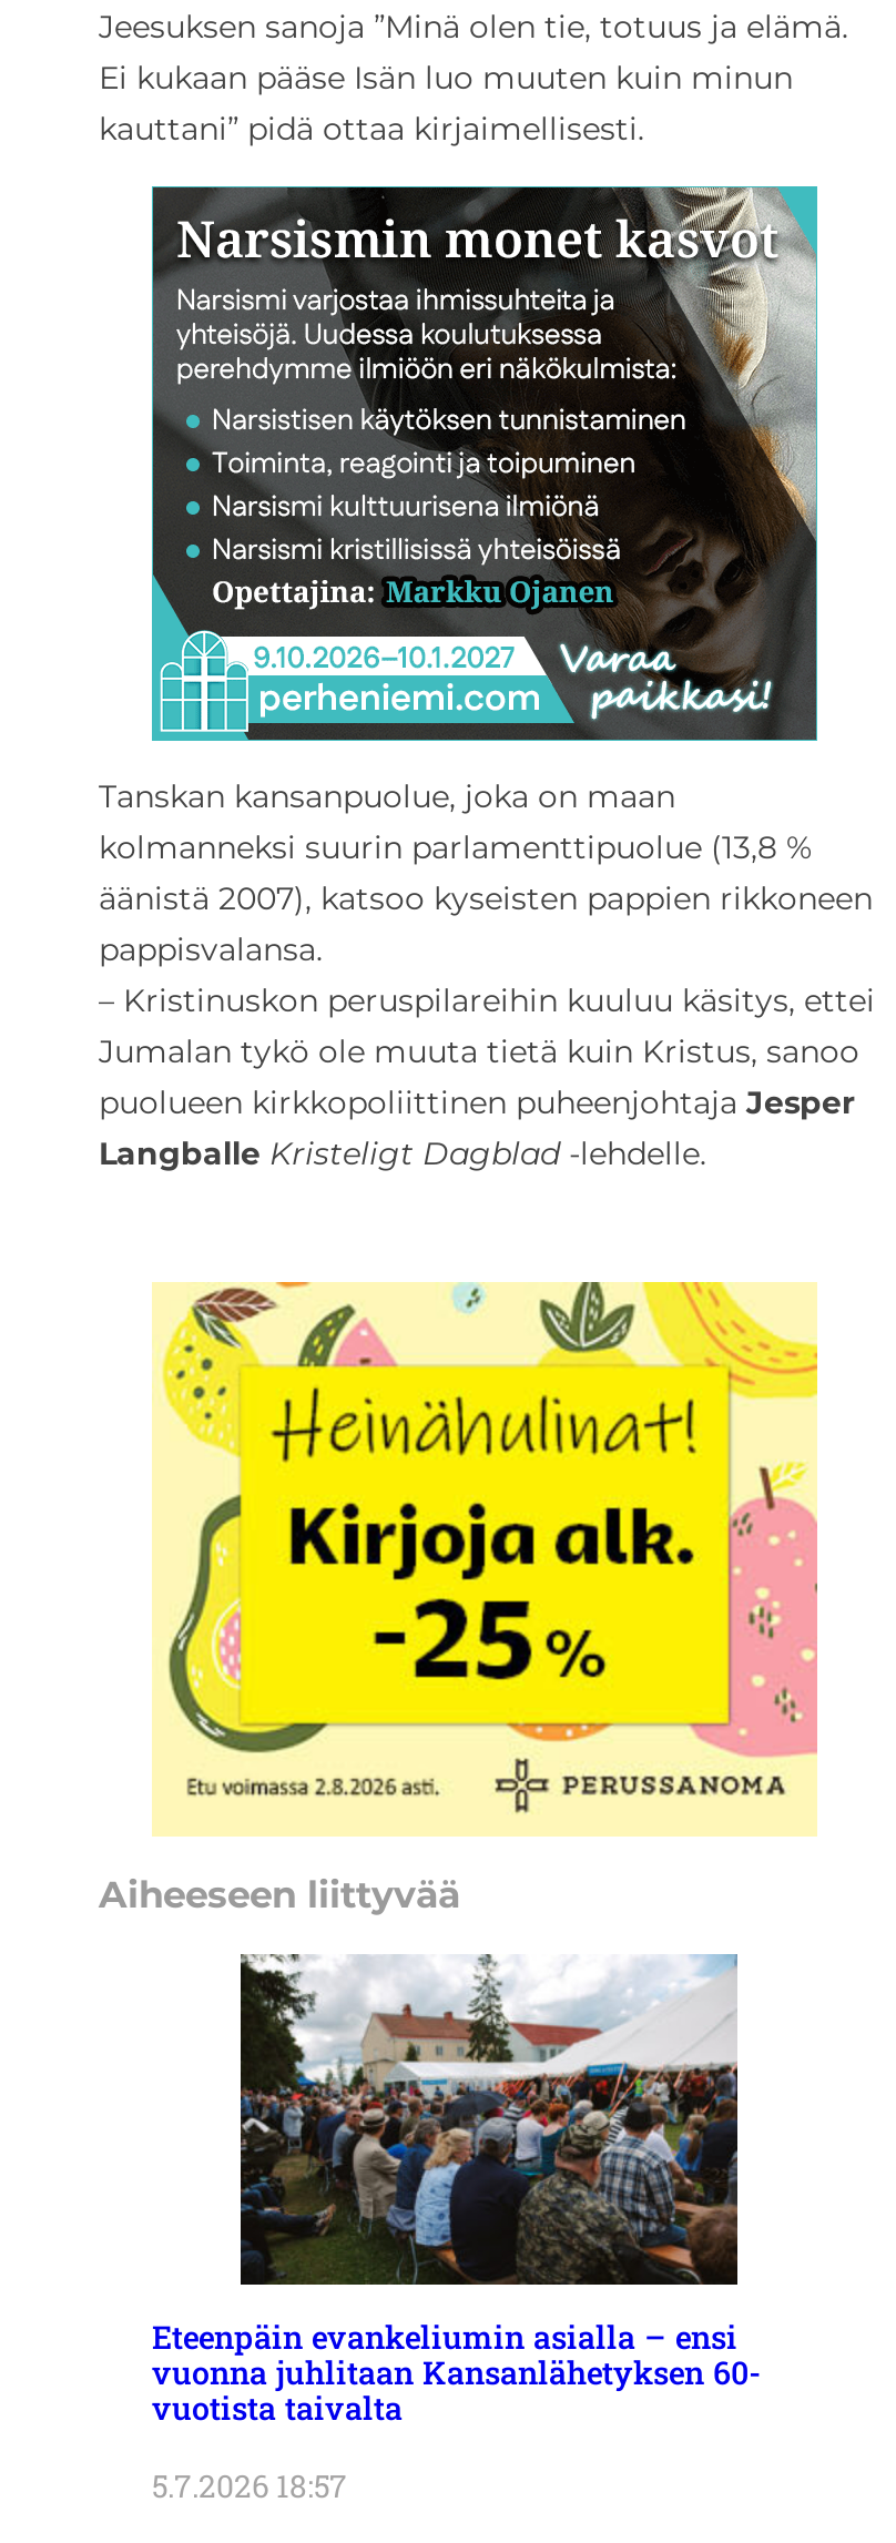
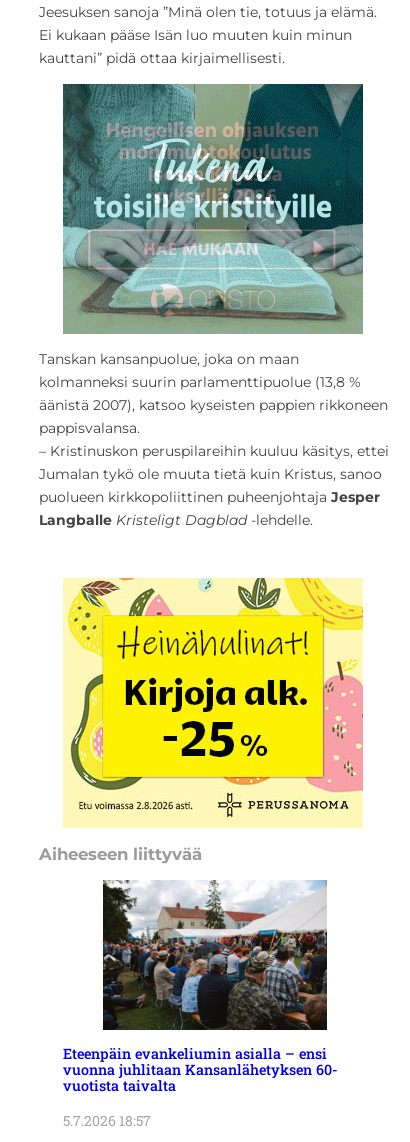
- [image]
+ [image]
